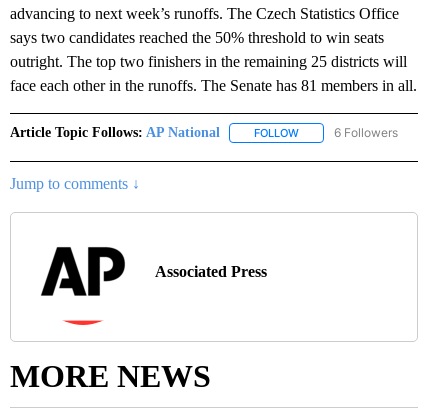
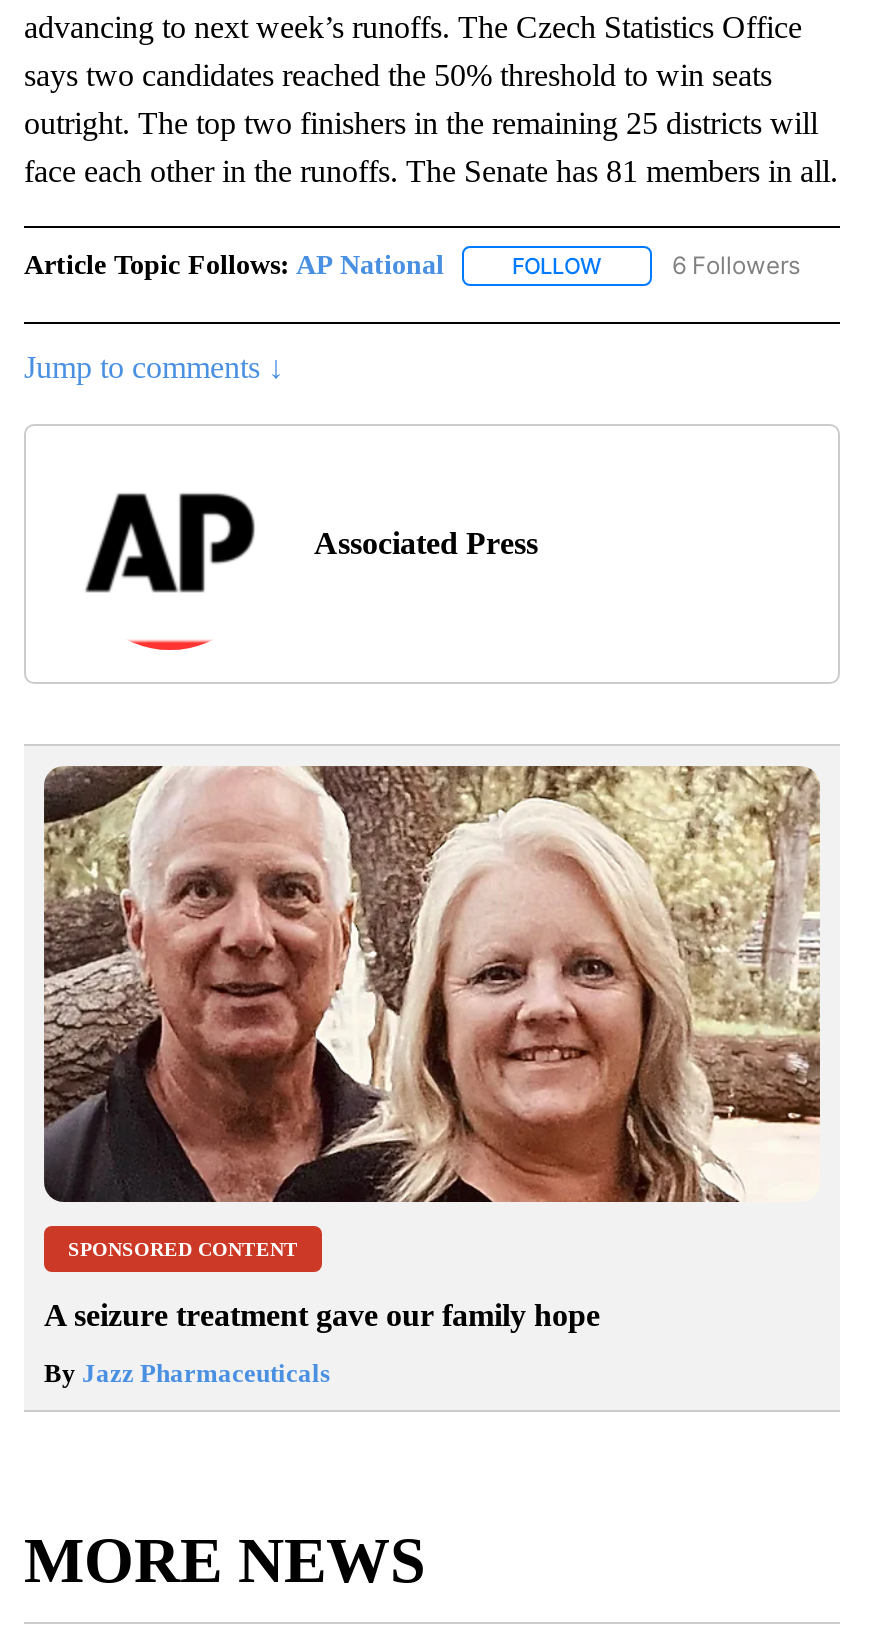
+ [image]
+ SPONSORED CONTENT
+ A seizure treatment gave our family hope
+ By Jazz Pharmaceuticals
